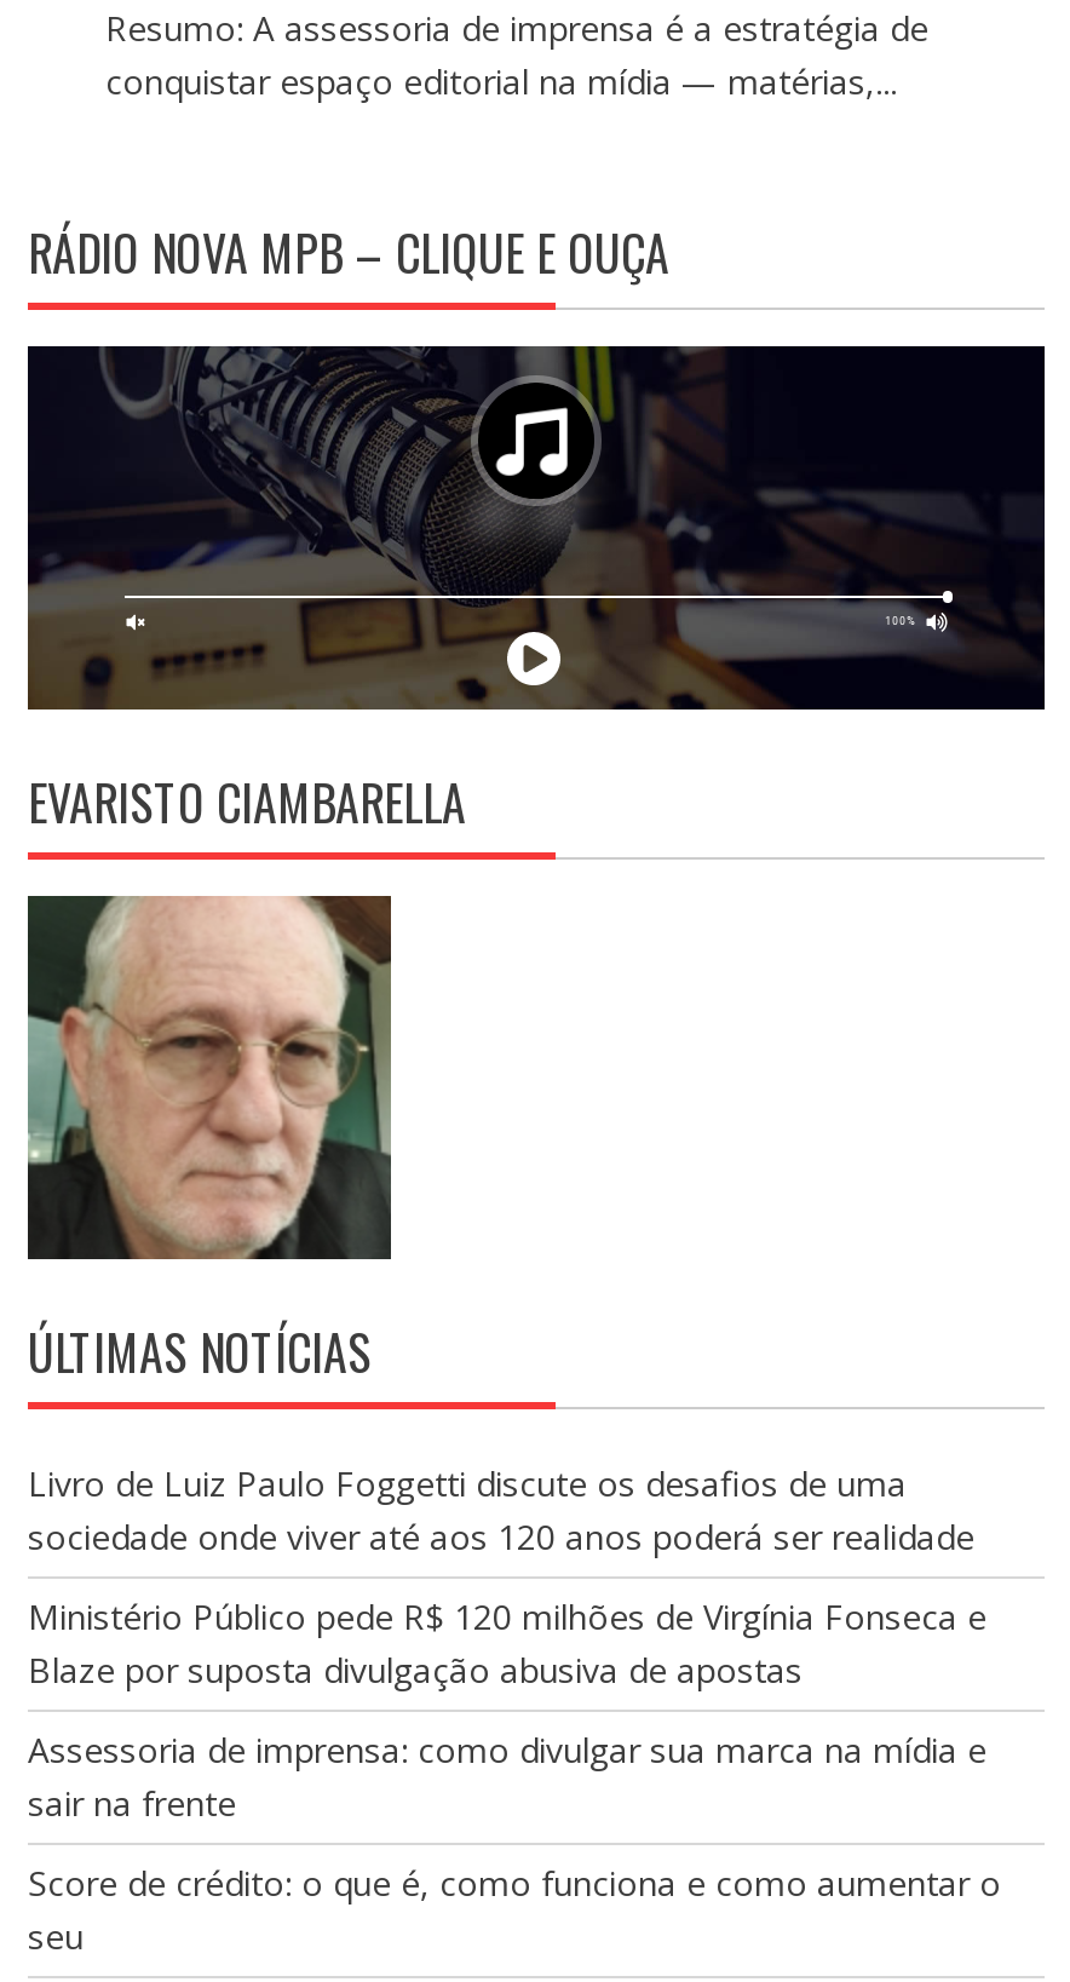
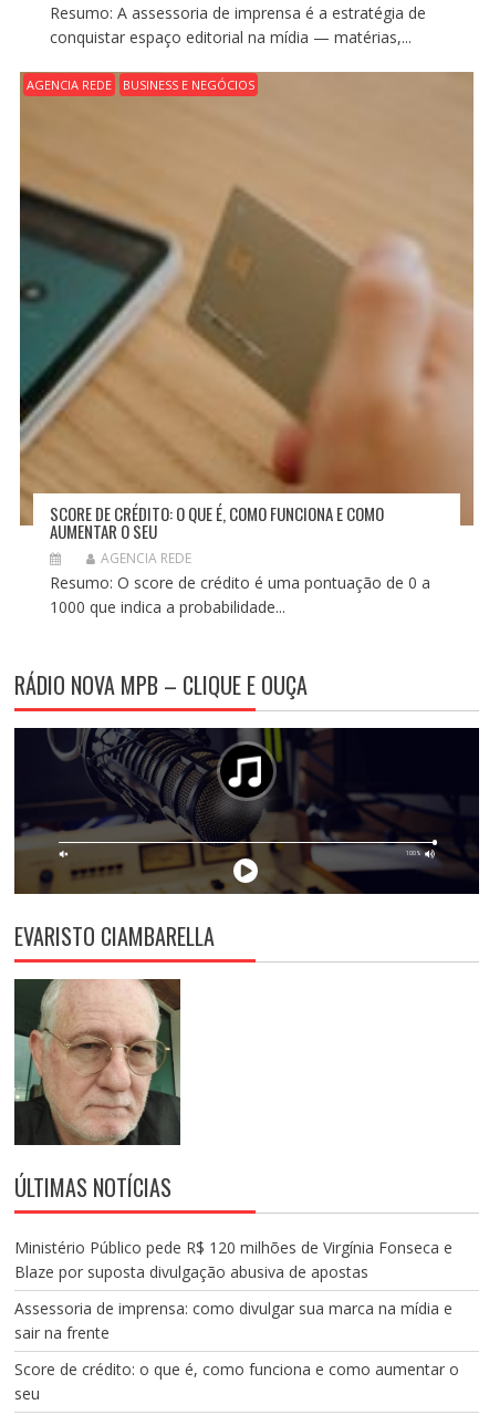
+ [image]
+ AGENCIA REDE
+ BUSINESS E NEGÓCIOS

+ SCORE DE CRÉDITO: O QUE É, COMO FUNCIONA E COMO
+ AUMENTAR O SEU
+ AGENCIA REDE
+ Resumo: O score de crédito é uma pontuação de 0 a
+ 1000 que indica a probabilidade...

moved down: [image] | RÁDIO NOVA MPB – CLIQUE E OUÇA | EVARISTO CIAMBARELLA | ÚLTIMAS NOTÍCIAS

- Livro de Luiz Paulo Foggetti discute os desafios de uma
- sociedade onde viver até aos 120 anos poderá ser realidade
